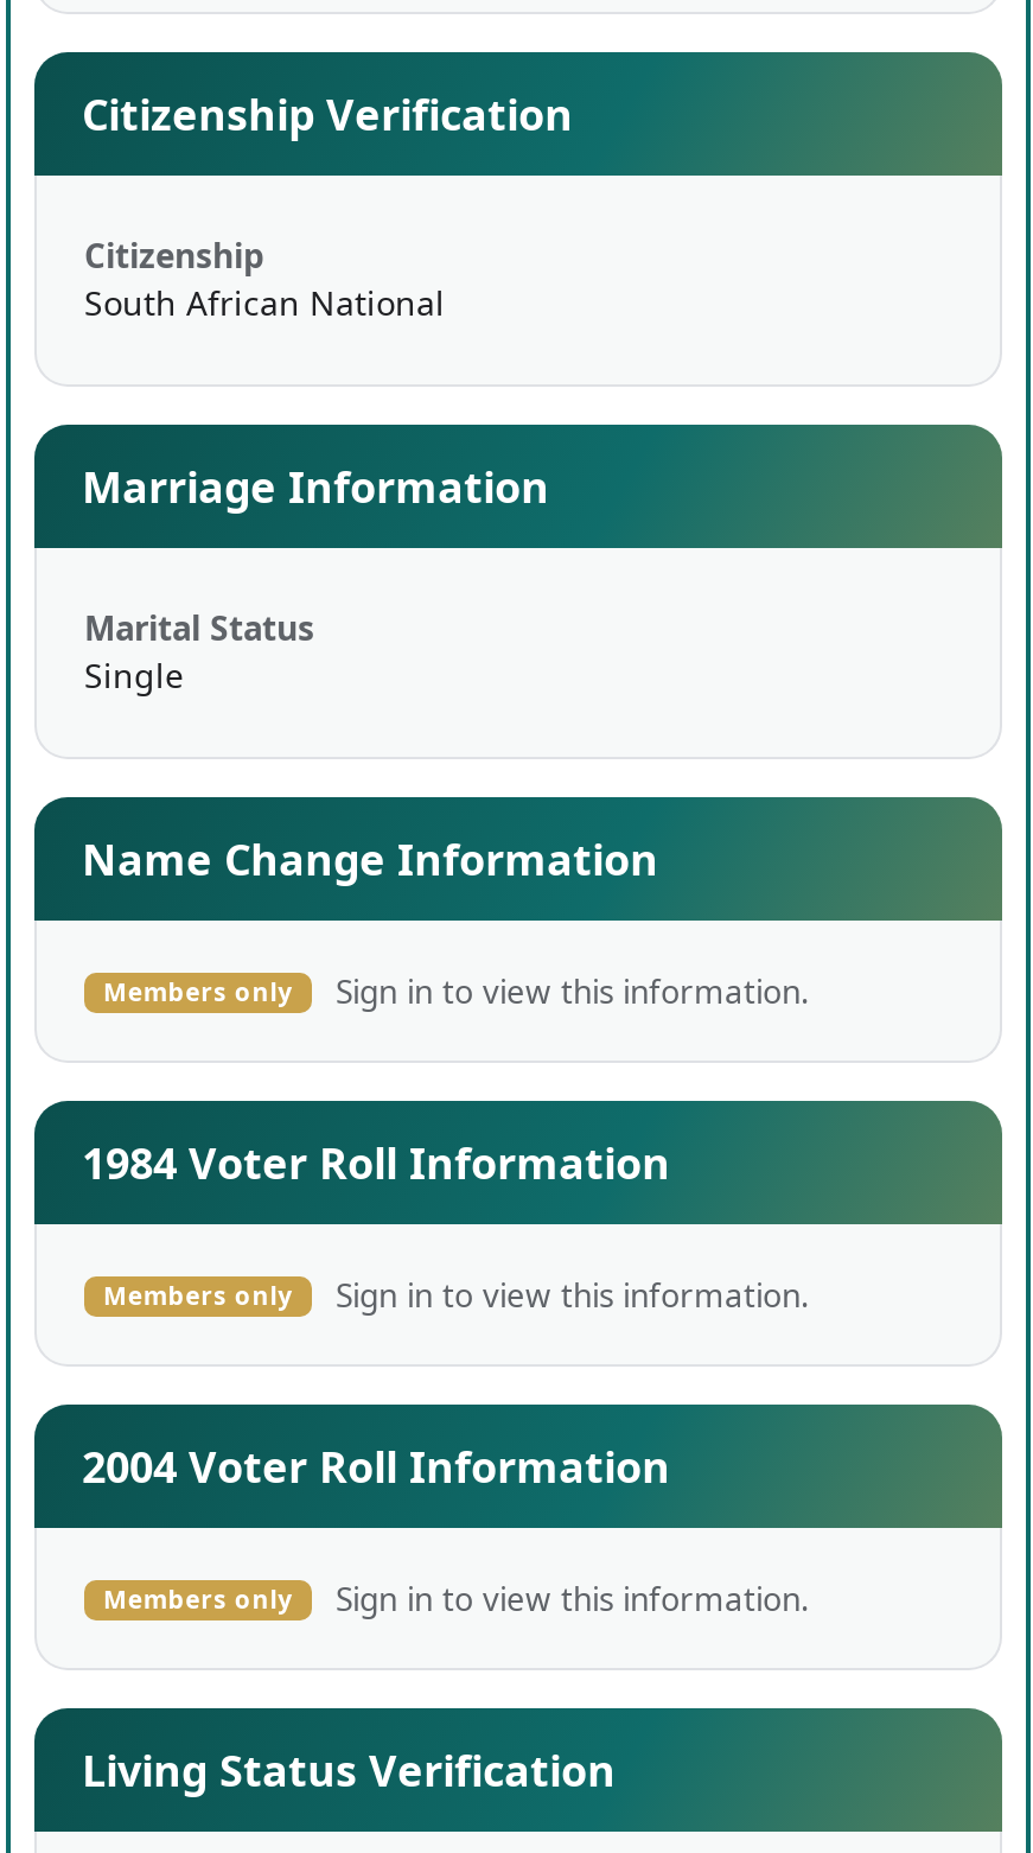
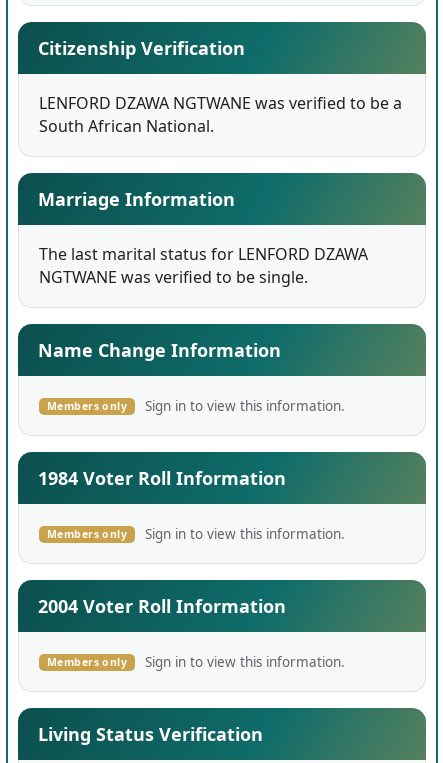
- Citizenship
- South African National
+ LENFORD DZAWA NGTWANE was verified to be a
+ South African National.

- Marital Status
- Single
+ The last marital status for LENFORD DZAWA
+ NGTWANE was verified to be single.
